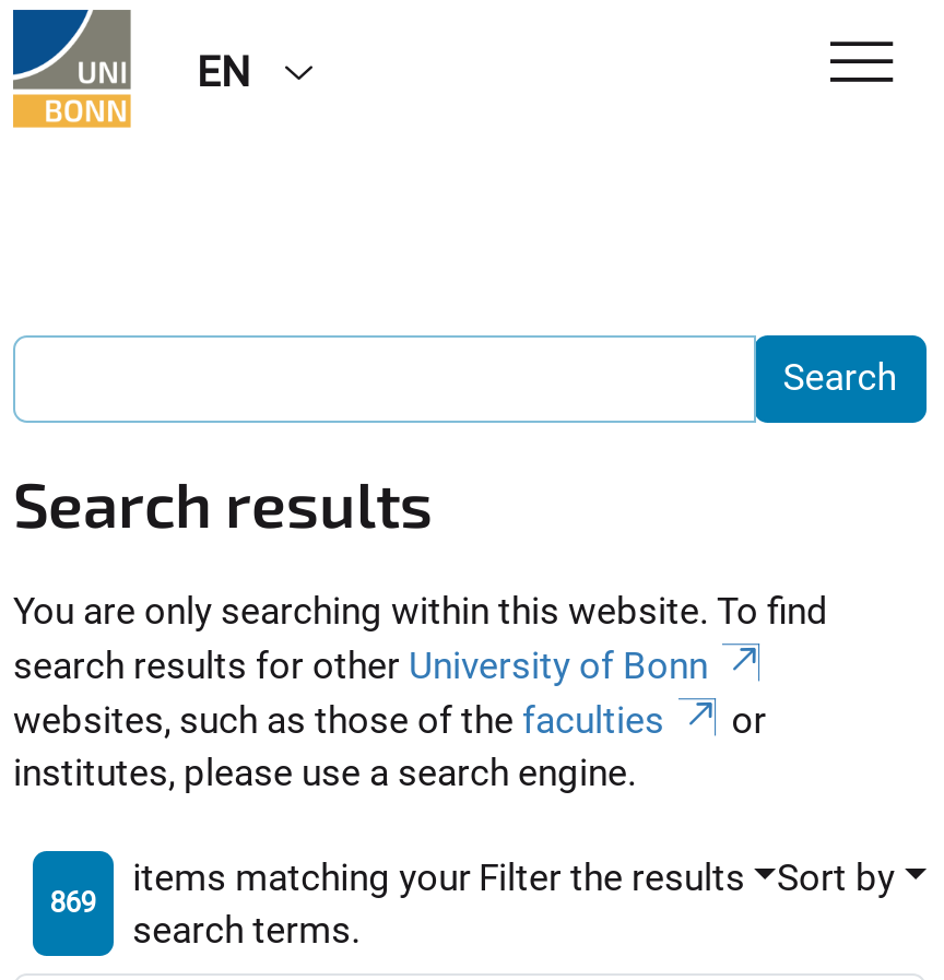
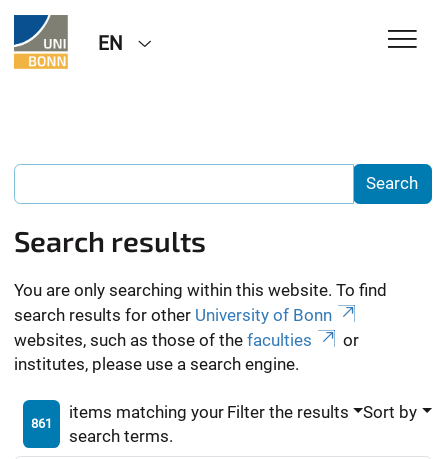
- 869
+ 861
